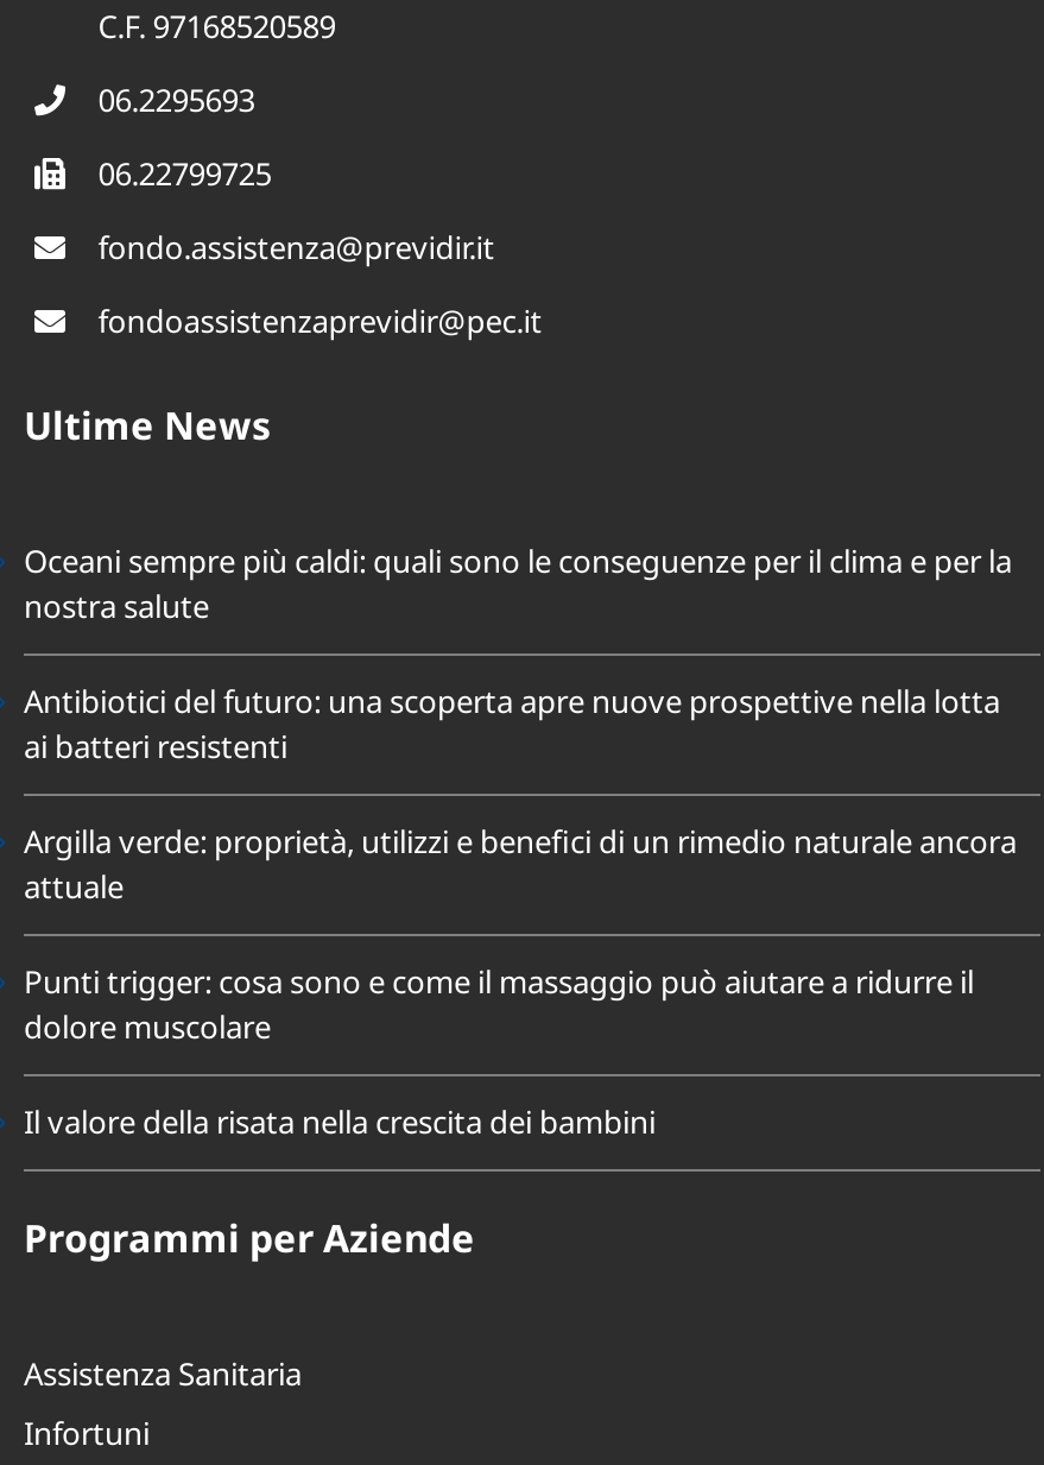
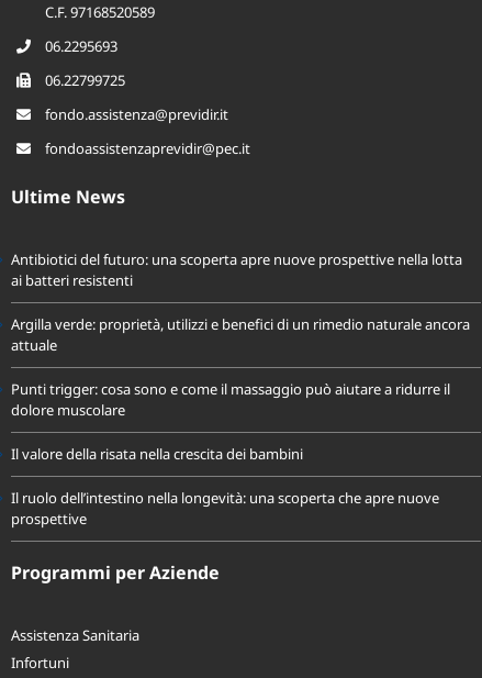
- Oceani sempre più caldi: quali sono le conseguenze per il clima e per la
- nostra salute

moved up: Antibiotici del futuro: una scoperta apre nuove prospettive nella lotta | ai batteri resistenti | Argilla verde: proprietà, utilizzi e benefici di un rimedio naturale ancora | attuale | Punti trigger: cosa sono e come il massaggio può aiutare a ridurre il | dolore muscolare | Il valore della risata nella crescita dei bambini

+ Il ruolo dell’intestino nella longevità: una scoperta che apre nuove
+ prospettive
